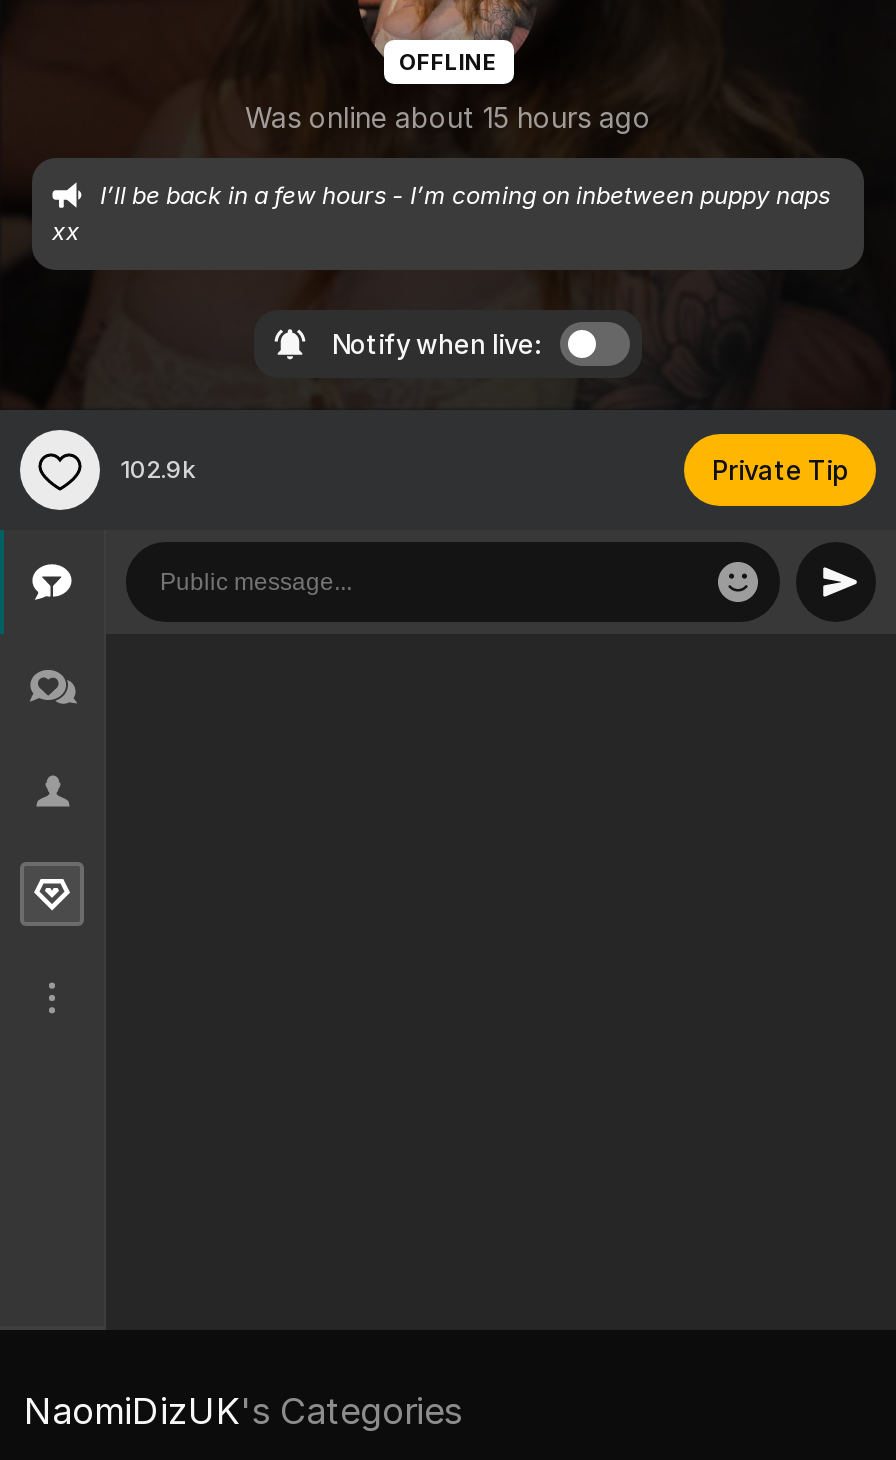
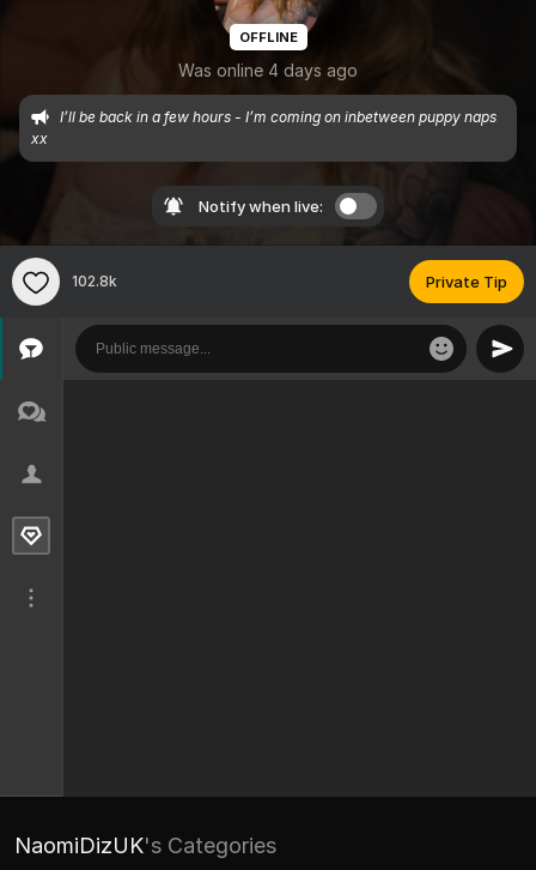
- Was online about 15 hours ago
+ Was online 4 days ago

- 102.9k
+ 102.8k
